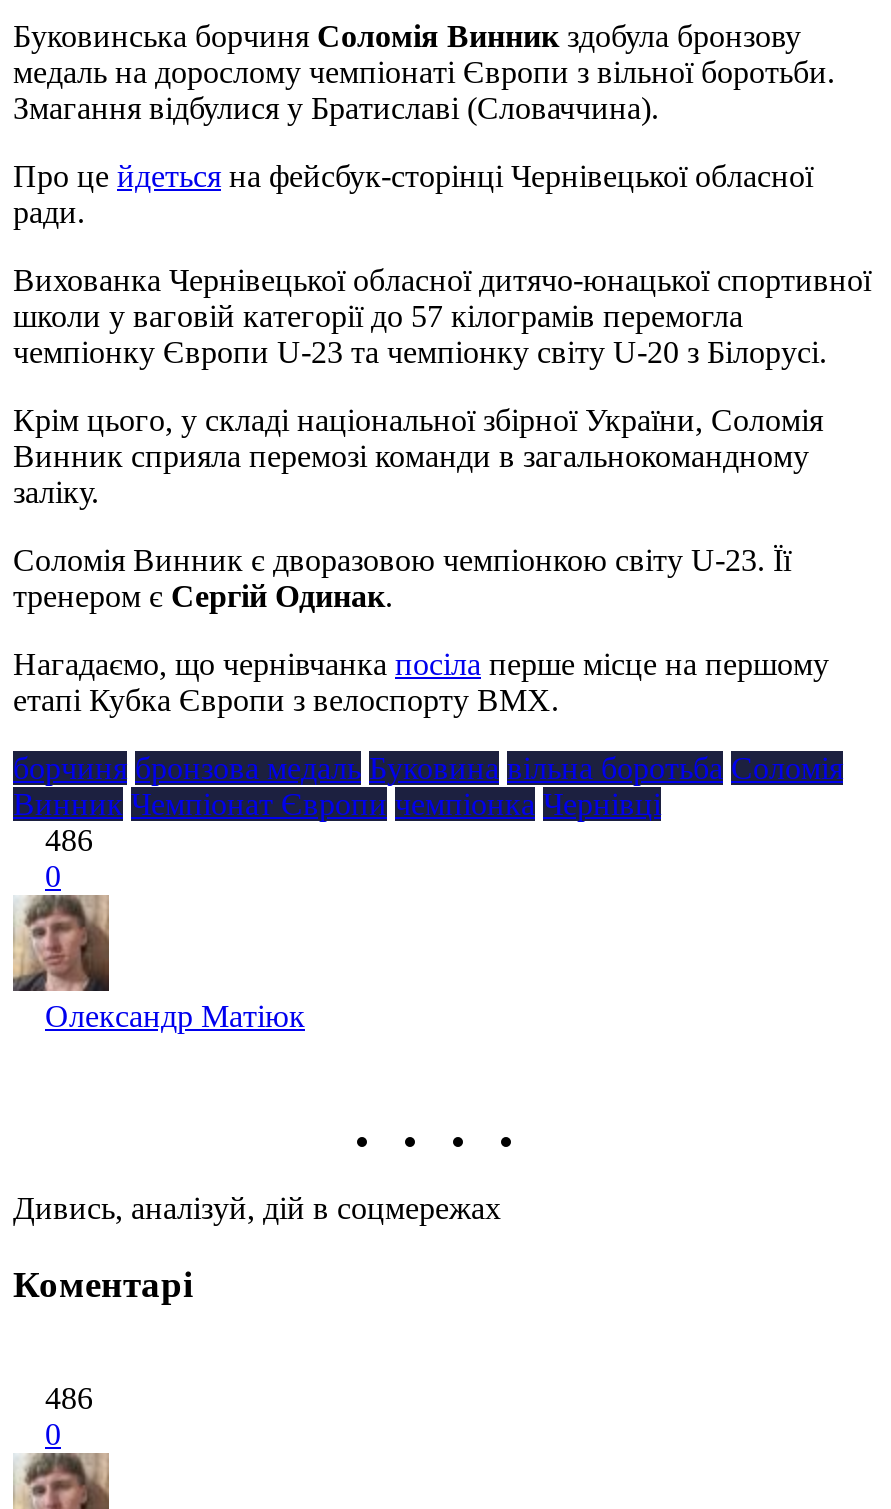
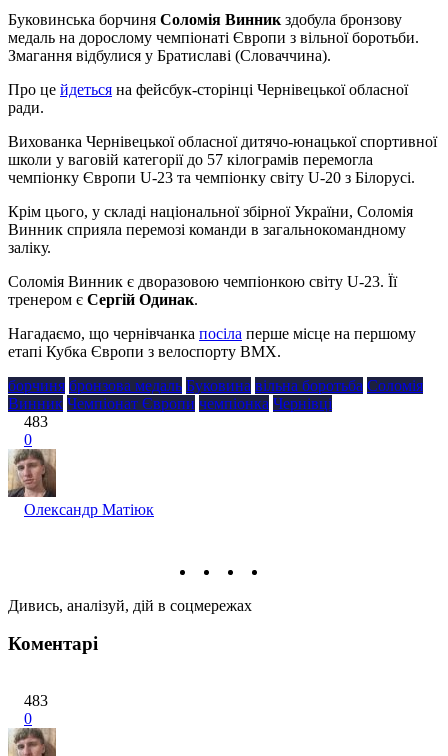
- 486
+ 483

- 486
+ 483
